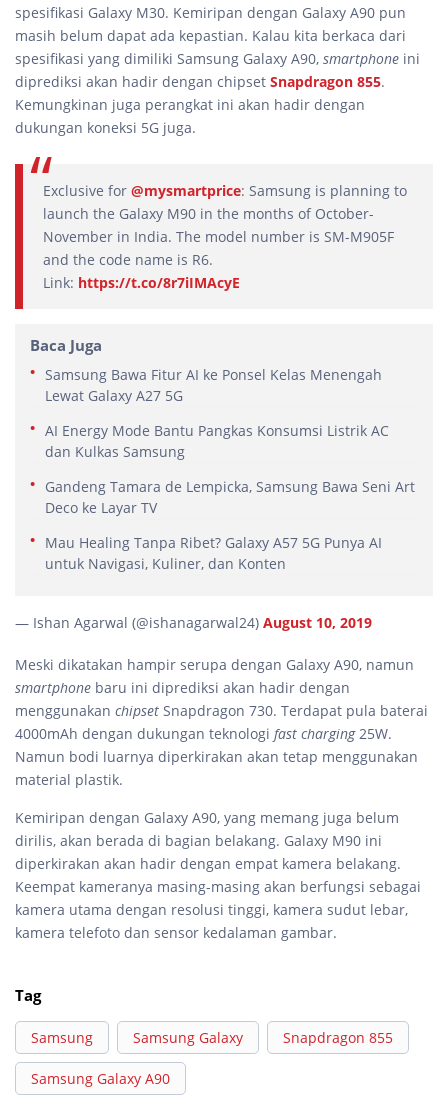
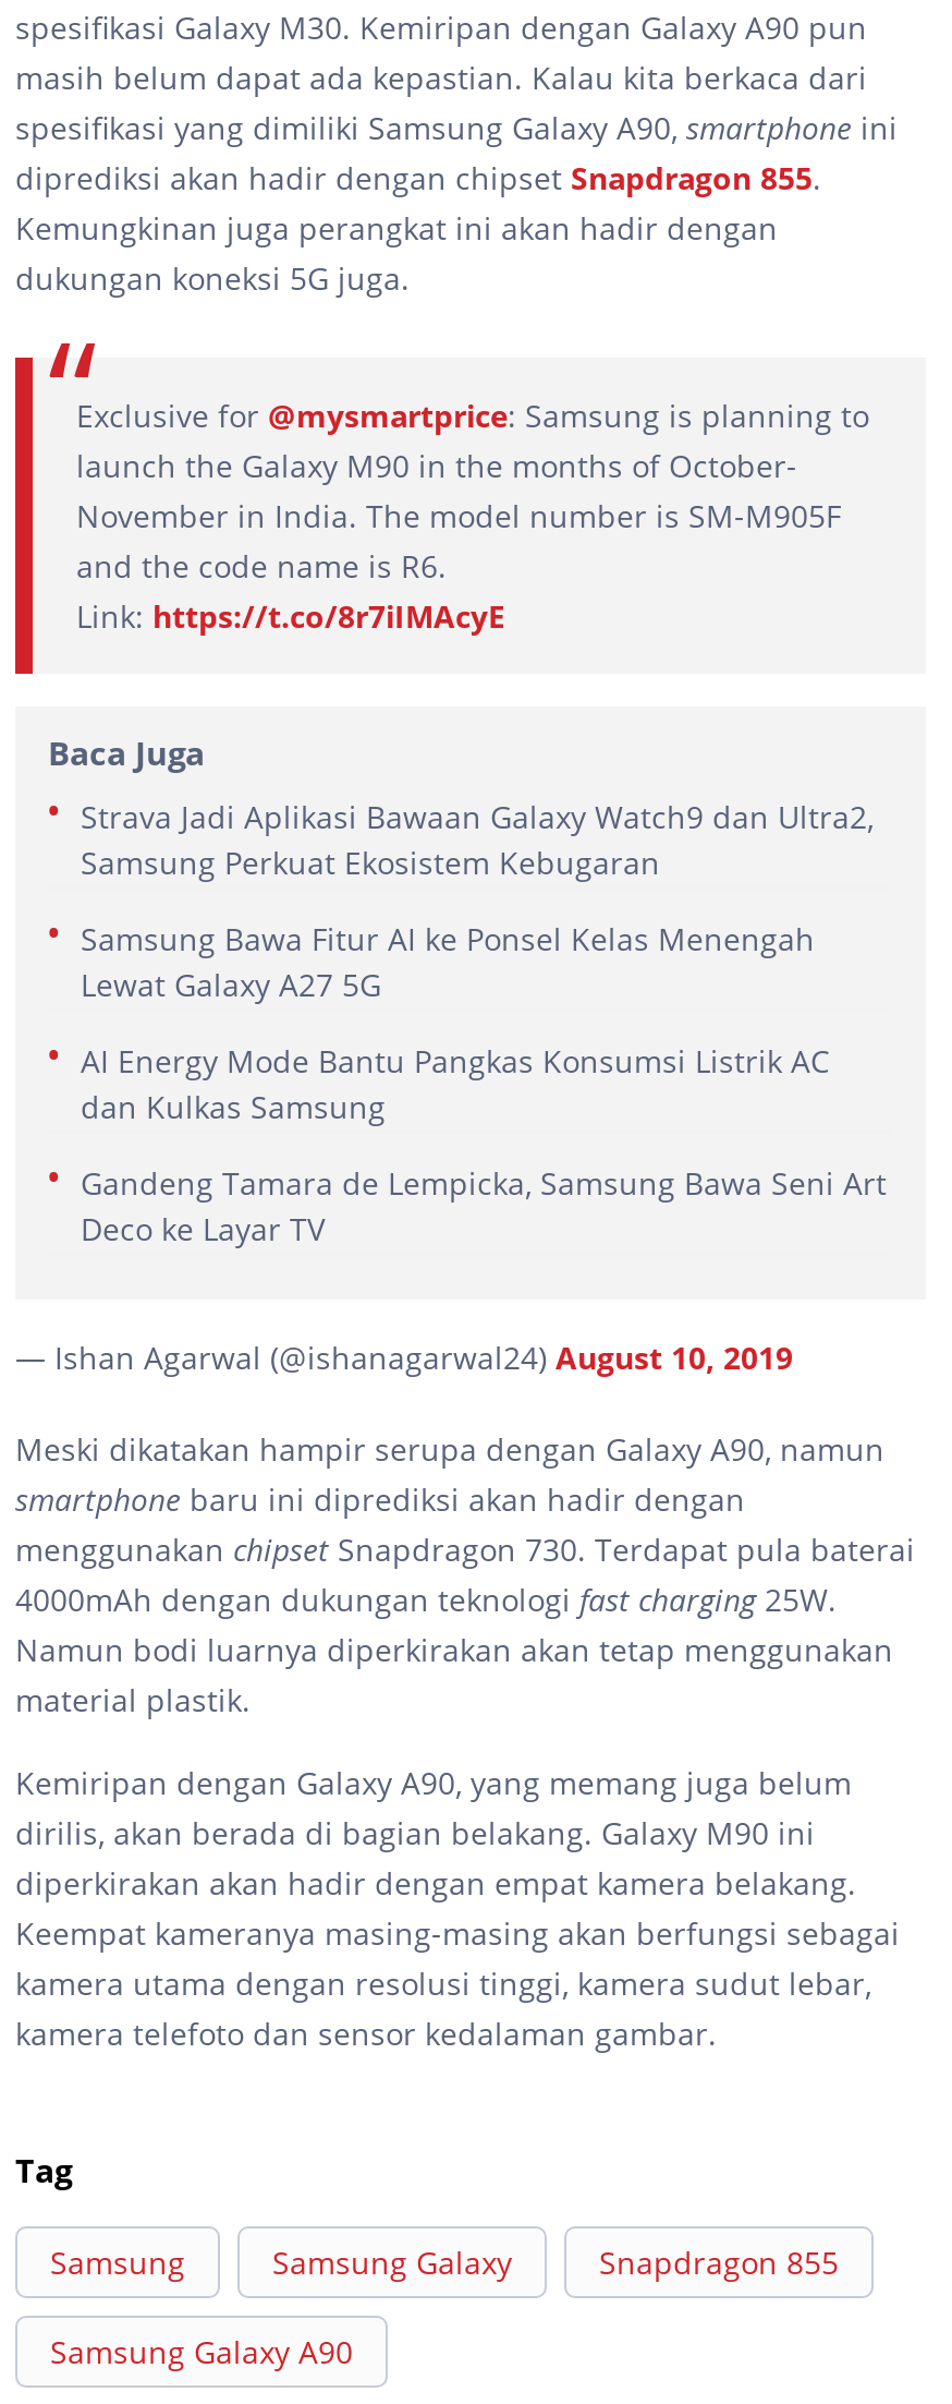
+ Strava Jadi Aplikasi Bawaan Galaxy Watch9 dan Ultra2,
+ Samsung Perkuat Ekosistem Kebugaran

moved down: Samsung Bawa Fitur AI ke Ponsel Kelas Menengah | Lewat Galaxy A27 5G | AI Energy Mode Bantu Pangkas Konsumsi Listrik AC | dan Kulkas Samsung | Gandeng Tamara de Lempicka, Samsung Bawa Seni Art | Deco ke Layar TV

- Mau Healing Tanpa Ribet? Galaxy A57 5G Punya AI
- untuk Navigasi, Kuliner, dan Konten
